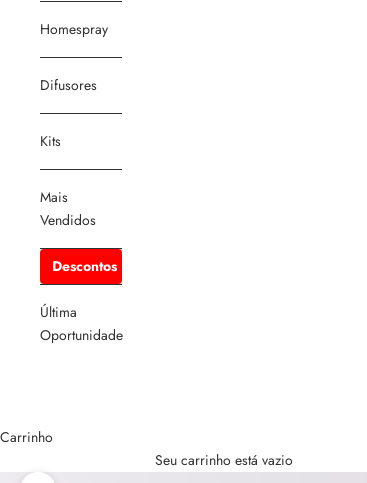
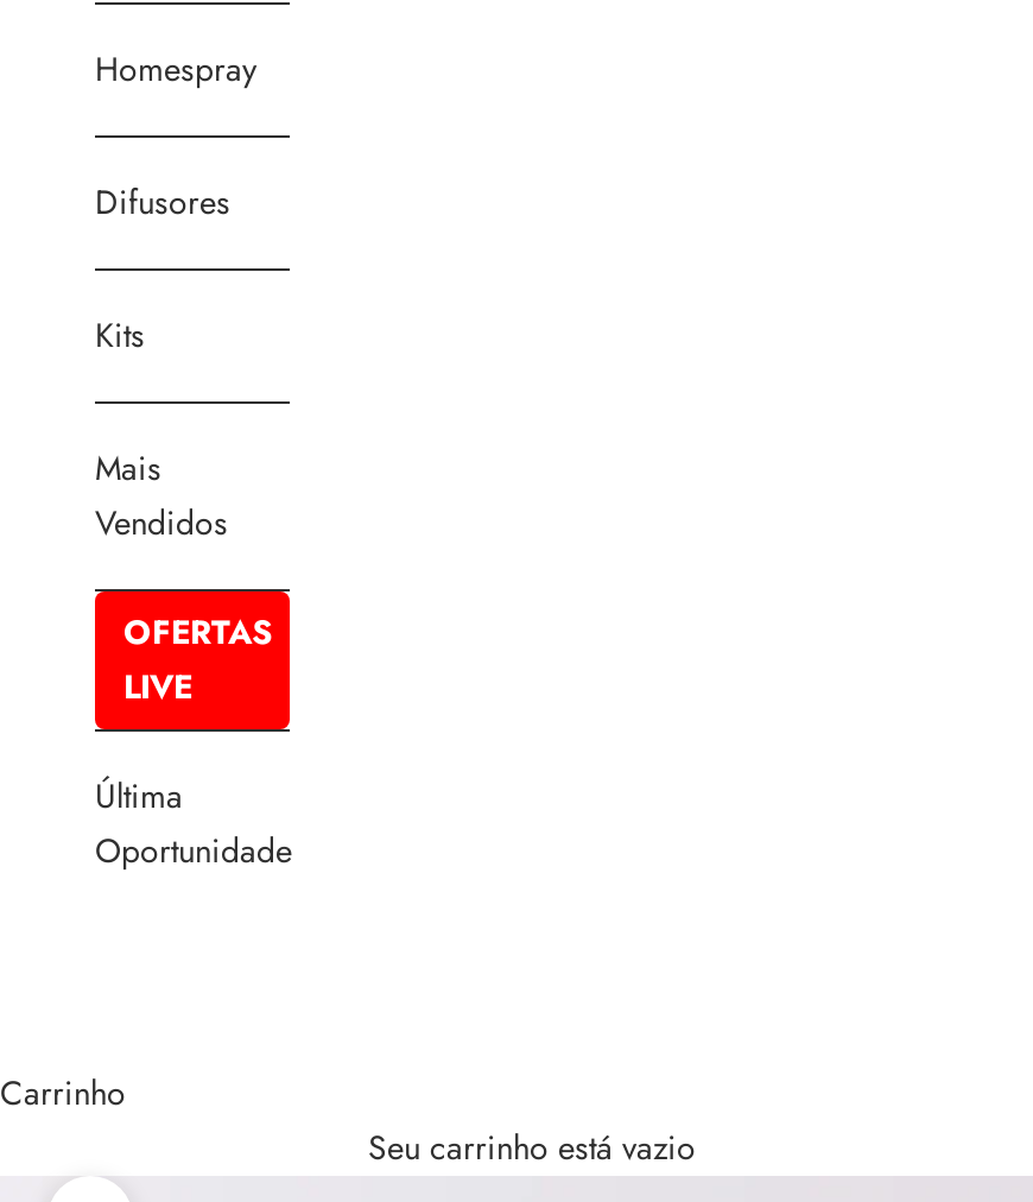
- Descontos
+ OFERTAS
+ LIVE
